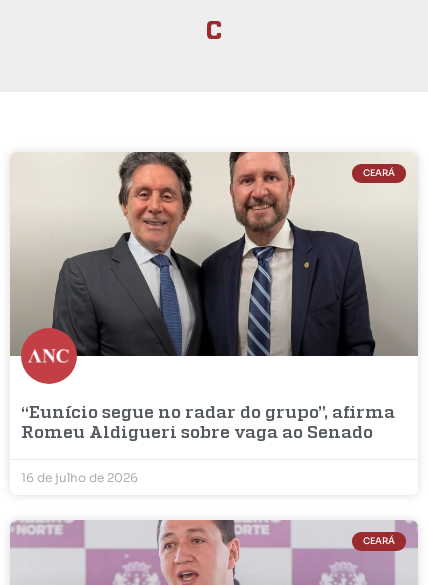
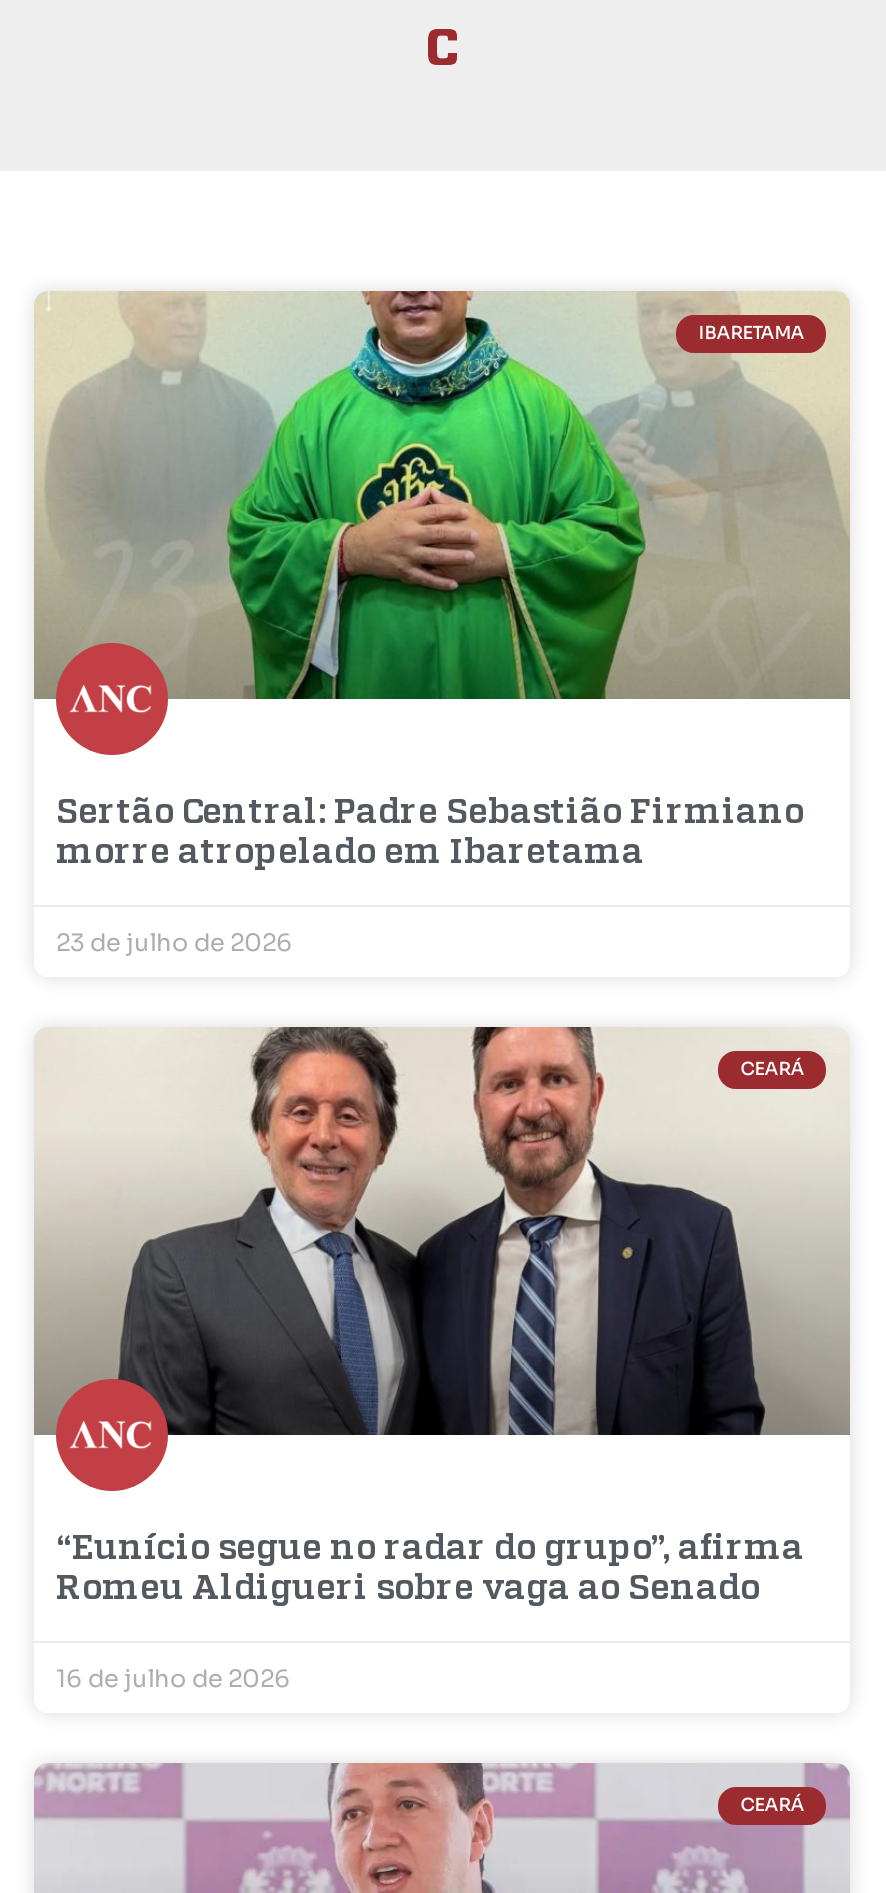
+ [image]
+ IBARETAMA

+ Sertão Central: Padre Sebastião Firmiano
+ morre atropelado em Ibaretama
+ 23 de julho de 2026
